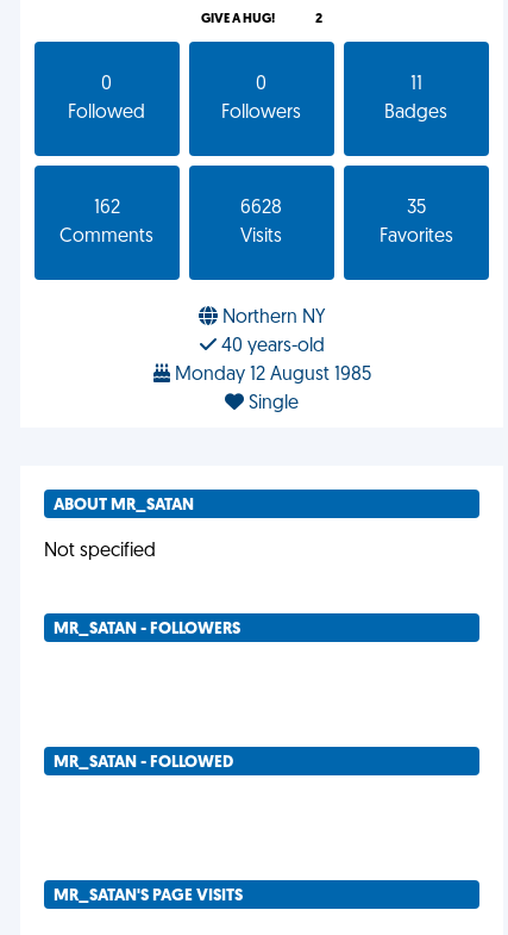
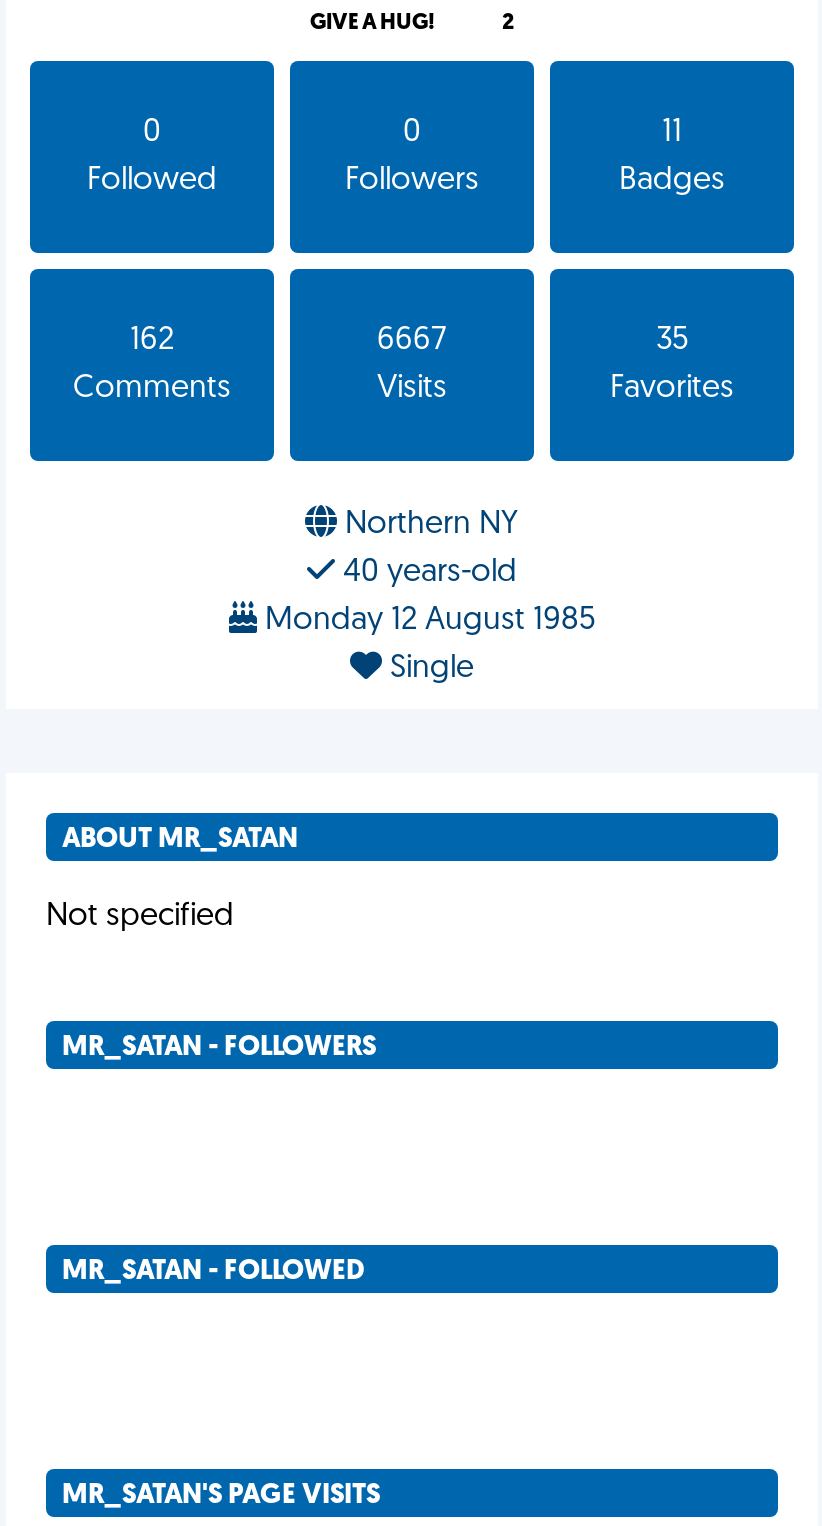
- 6628
+ 6667
